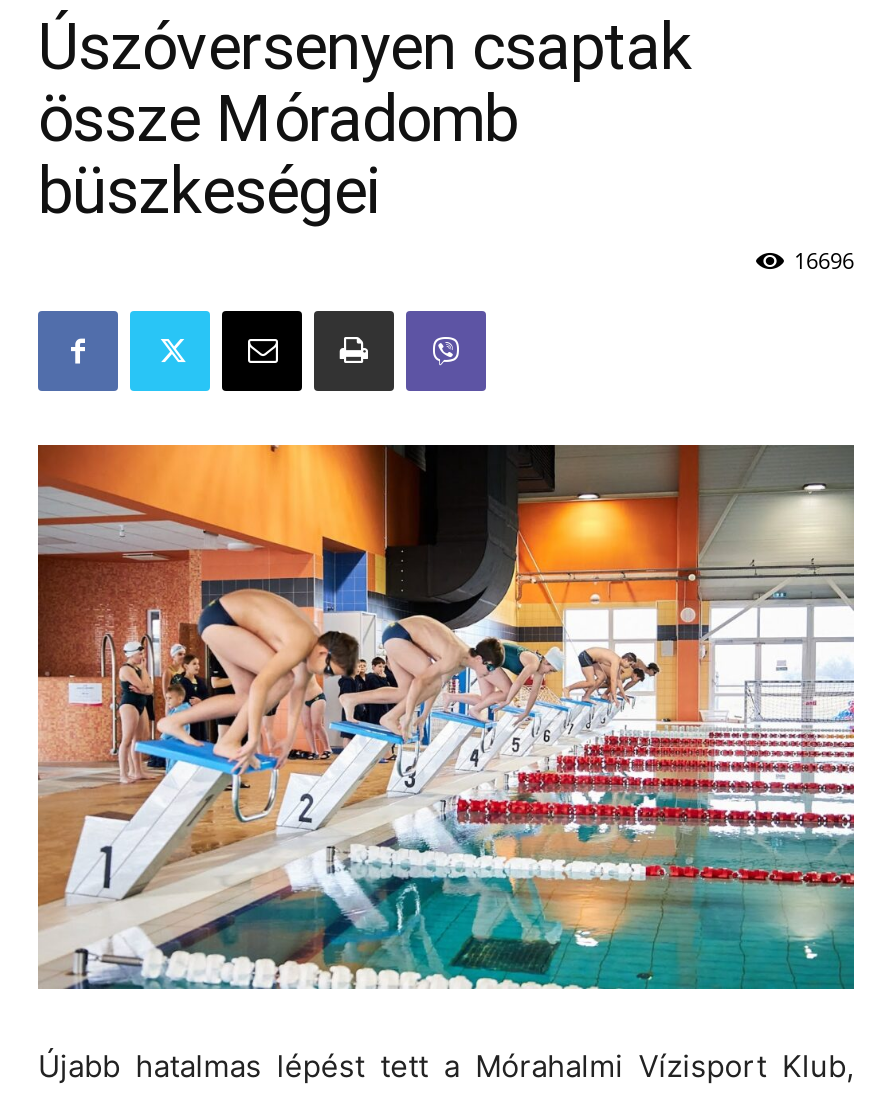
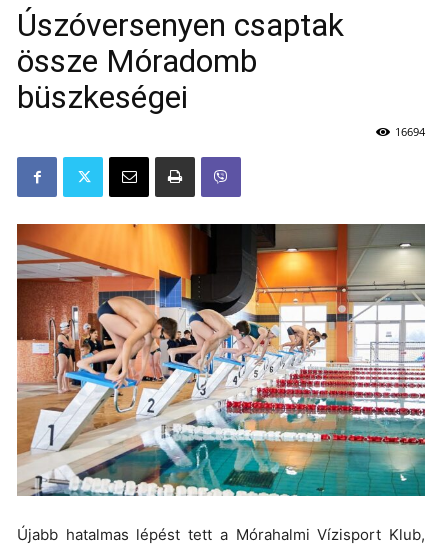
- 16696
+ 16694
